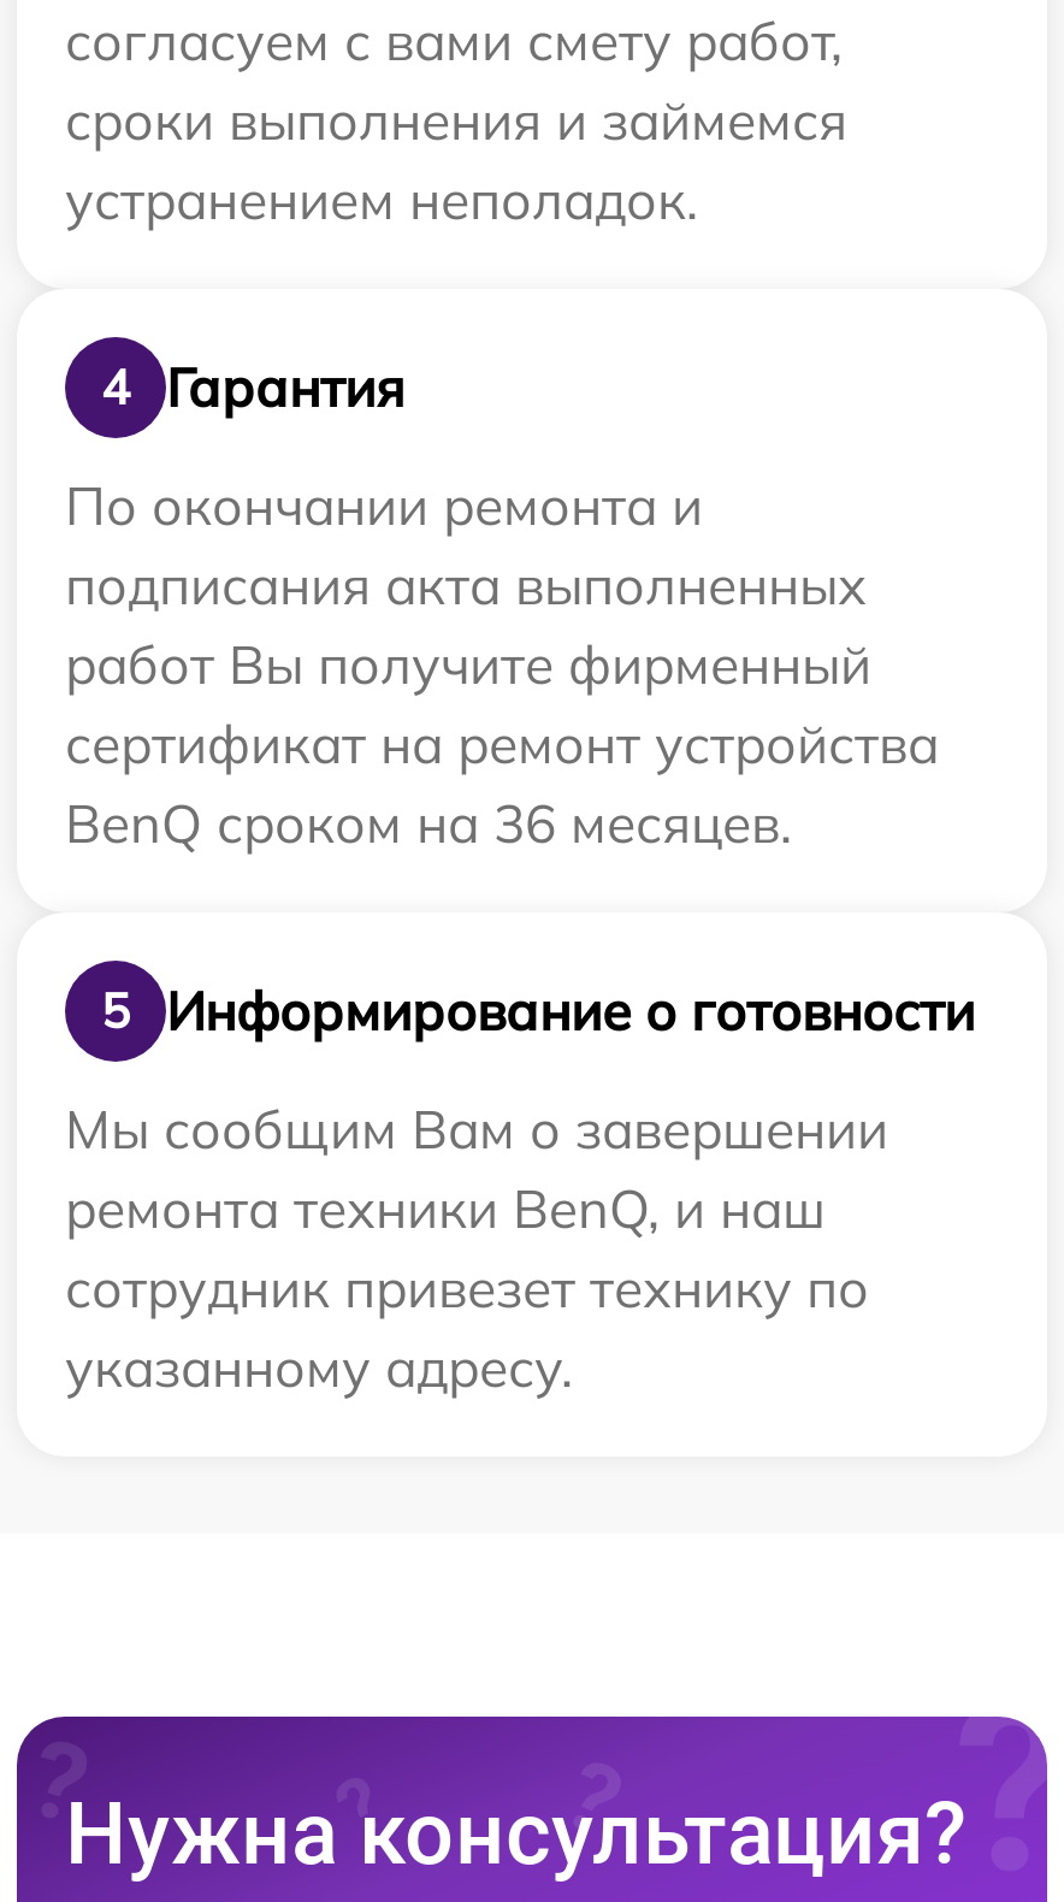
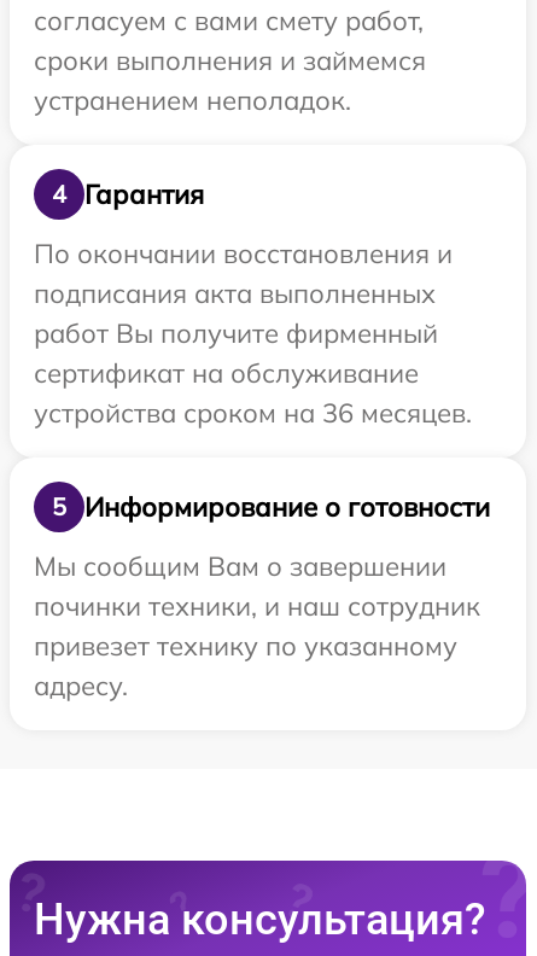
- По окончании ремонта и
+ По окончании восстановления и

- сертификат на ремонт устройства
- BenQ сроком на 36 месяцев.
+ сертификат на обслуживание
+ устройства сроком на 36 месяцев.

- ремонта техники BenQ, и наш
- сотрудник привезет технику по
- указанному адресу.
+ починки техники, и наш сотрудник
+ привезет технику по указанному
+ адресу.
